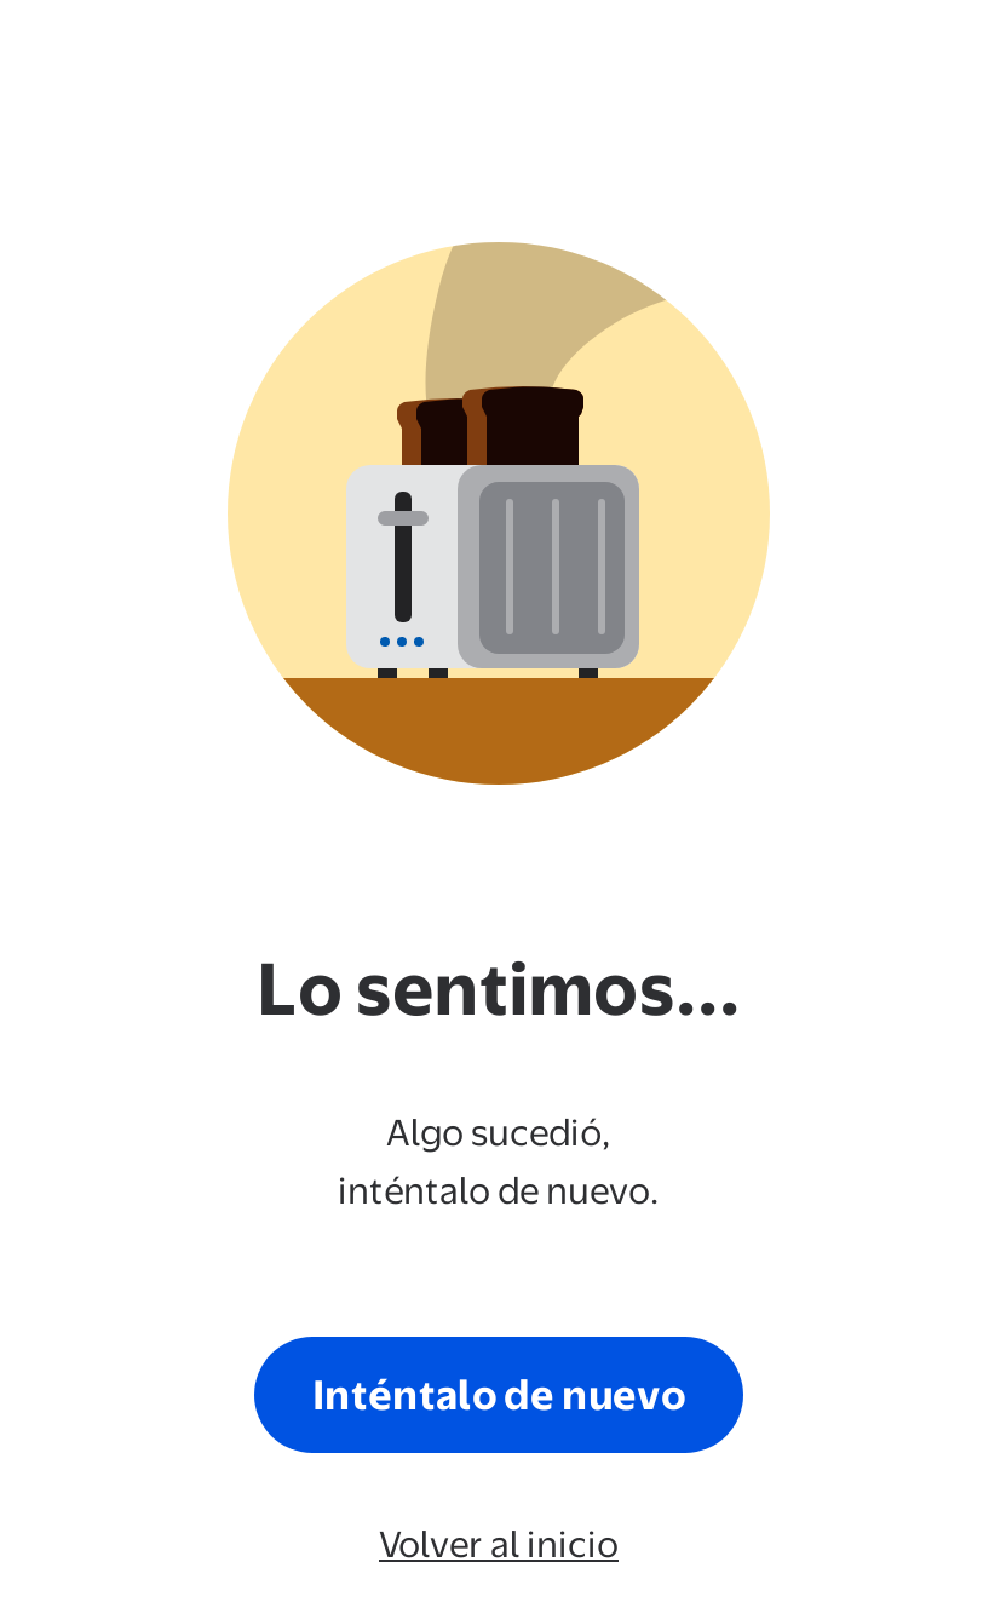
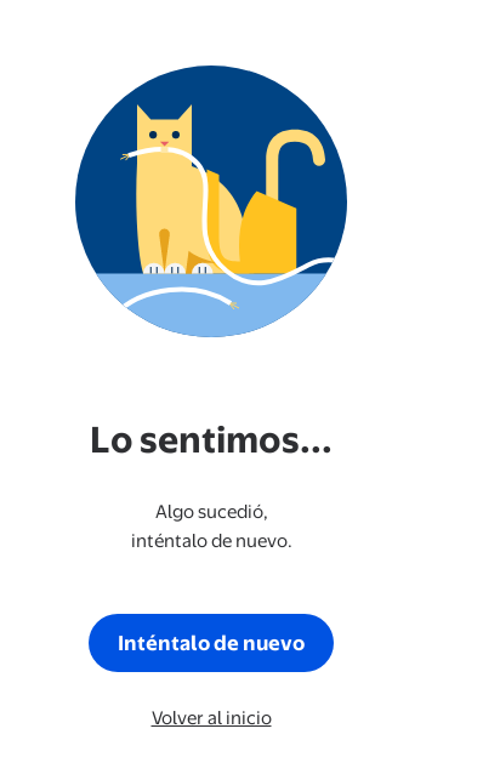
- [image]
+ [image]
